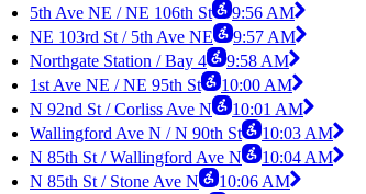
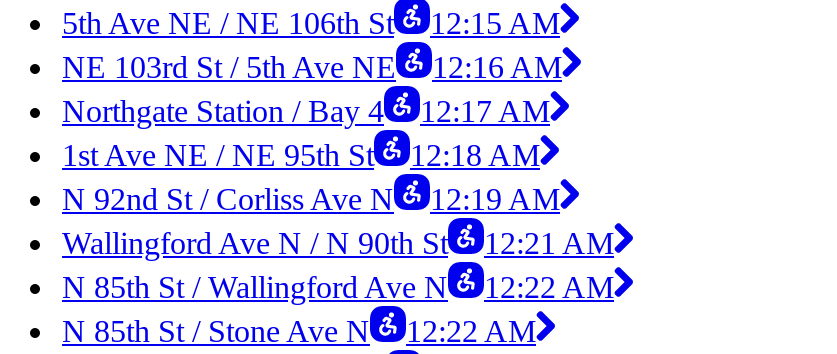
- 5th Ave NE / NE 106th St 9:56 AM
+ 5th Ave NE / NE 106th St 12:15 AM

- NE 103rd St / 5th Ave NE 9:57 AM
+ NE 103rd St / 5th Ave NE 12:16 AM

- Northgate Station / Bay 4 9:58 AM
+ Northgate Station / Bay 4 12:17 AM

- 1st Ave NE / NE 95th St 10:00 AM
+ 1st Ave NE / NE 95th St 12:18 AM

- N 92nd St / Corliss Ave N 10:01 AM
+ N 92nd St / Corliss Ave N 12:19 AM

- Wallingford Ave N / N 90th St 10:03 AM
+ Wallingford Ave N / N 90th St 12:21 AM

- N 85th St / Wallingford Ave N 10:04 AM
+ N 85th St / Wallingford Ave N 12:22 AM

- N 85th St / Stone Ave N 10:06 AM
+ N 85th St / Stone Ave N 12:22 AM
